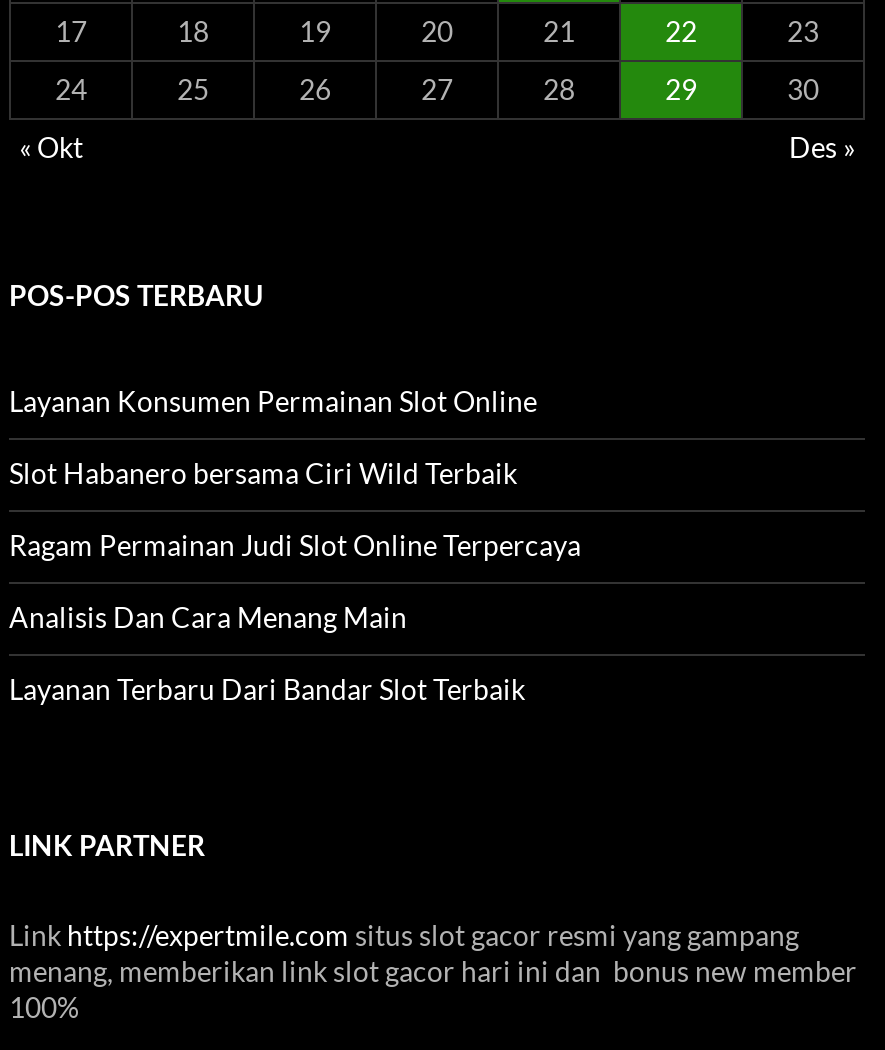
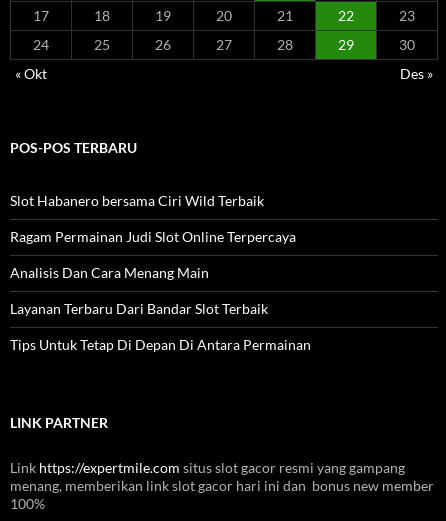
- Layanan Konsumen Permainan Slot Online

moved up: Slot Habanero bersama Ciri Wild Terbaik | Ragam Permainan Judi Slot Online Terpercaya | Analisis Dan Cara Menang Main | Layanan Terbaru Dari Bandar Slot Terbaik

+ Tips Untuk Tetap Di Depan Di Antara Permainan
